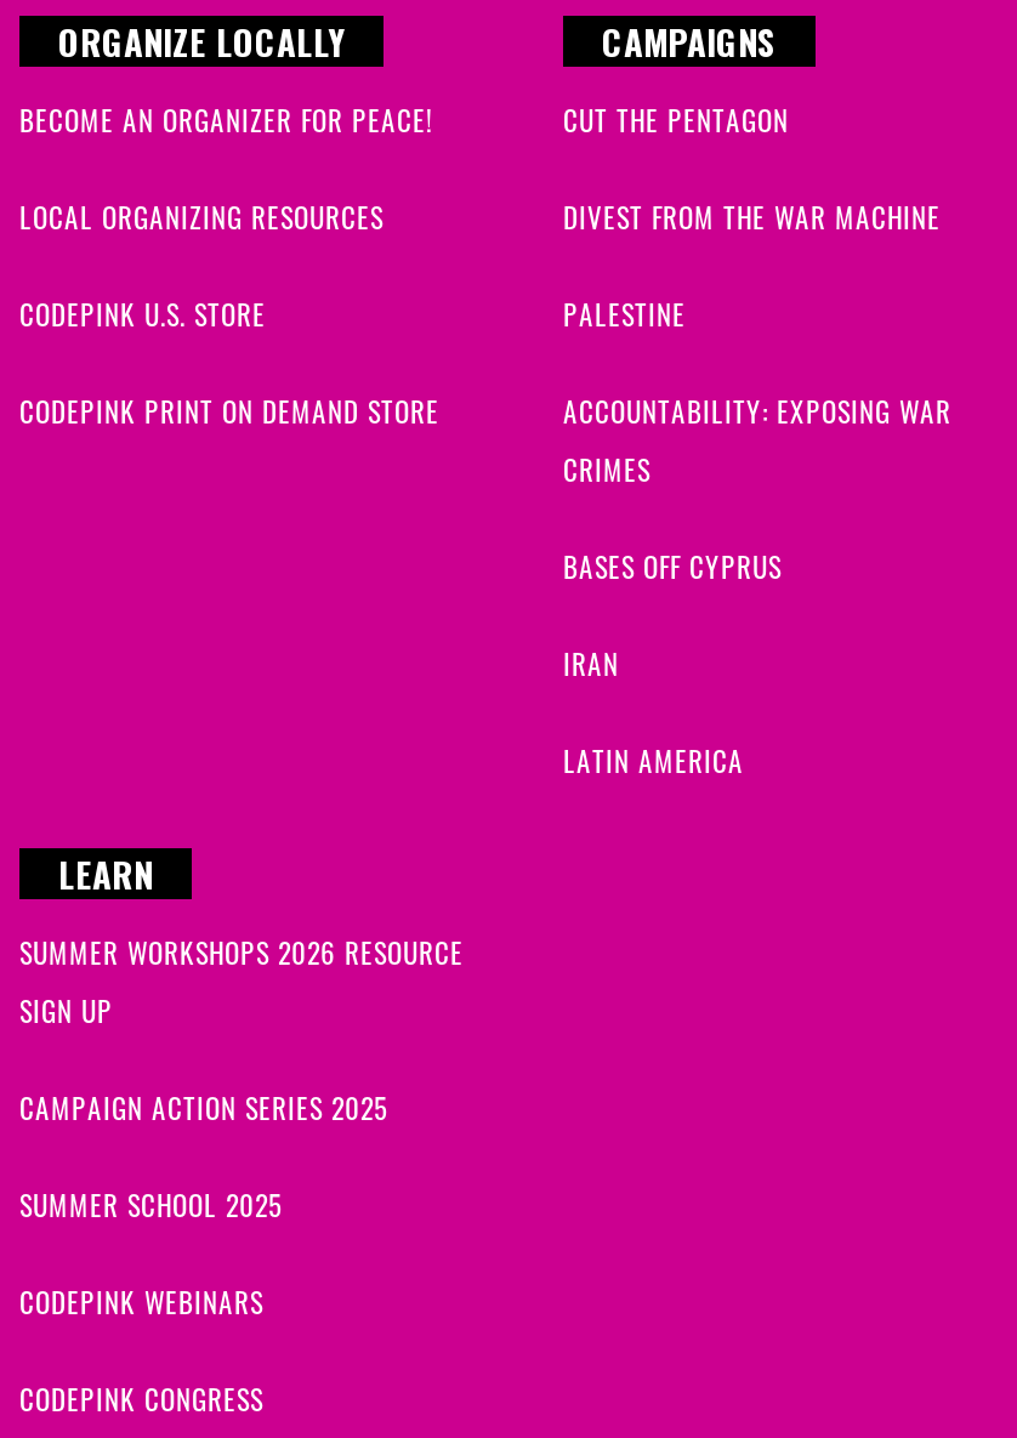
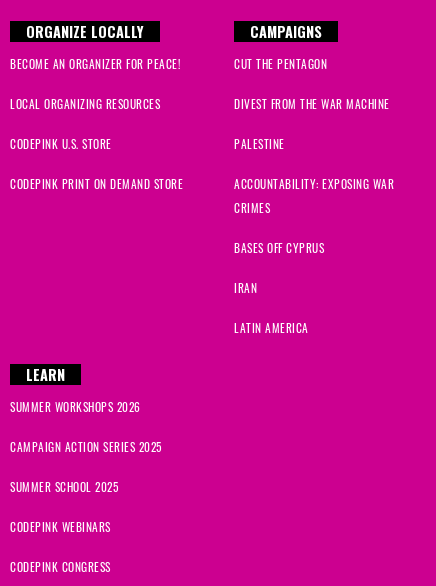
- SUMMER WORKSHOPS 2026 RESOURCE
- SIGN UP
+ SUMMER WORKSHOPS 2026
